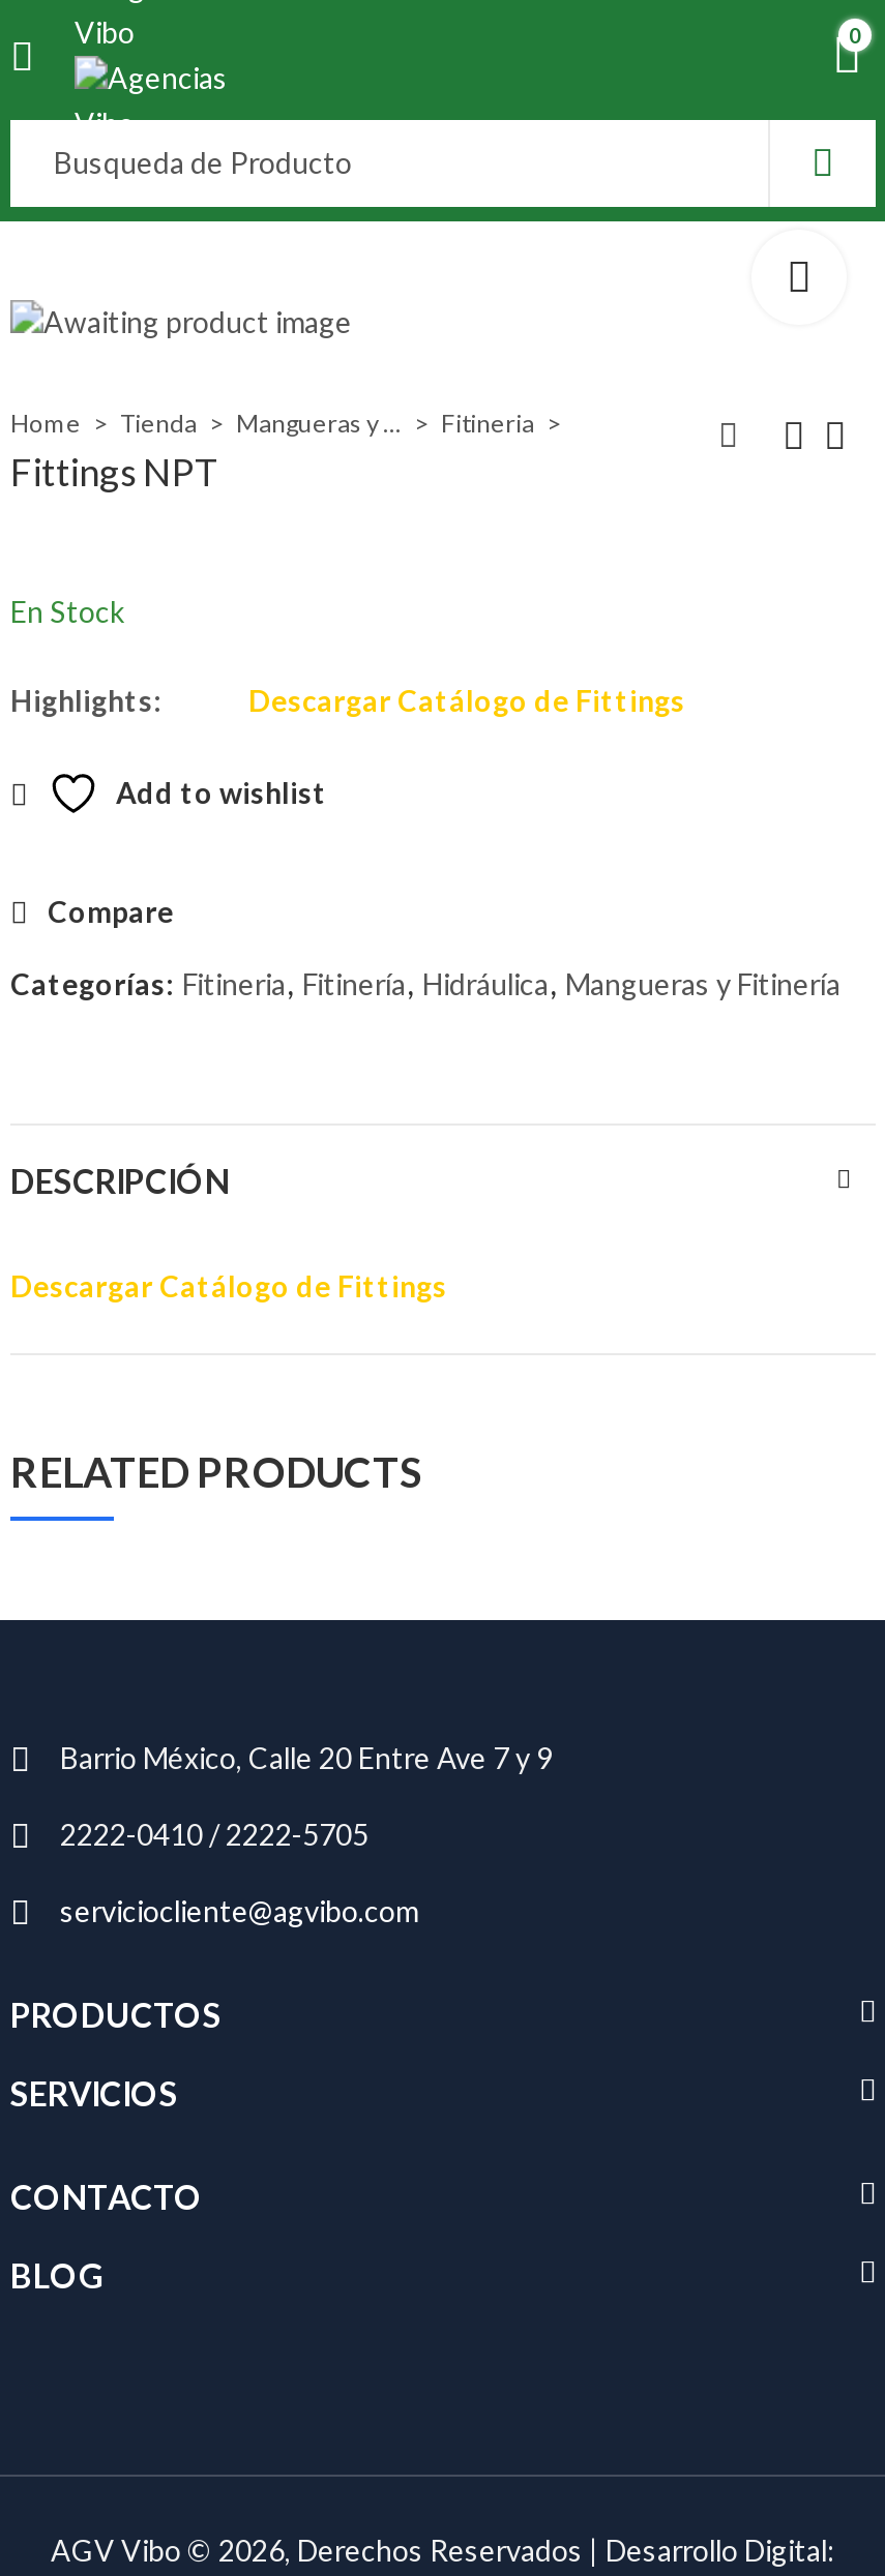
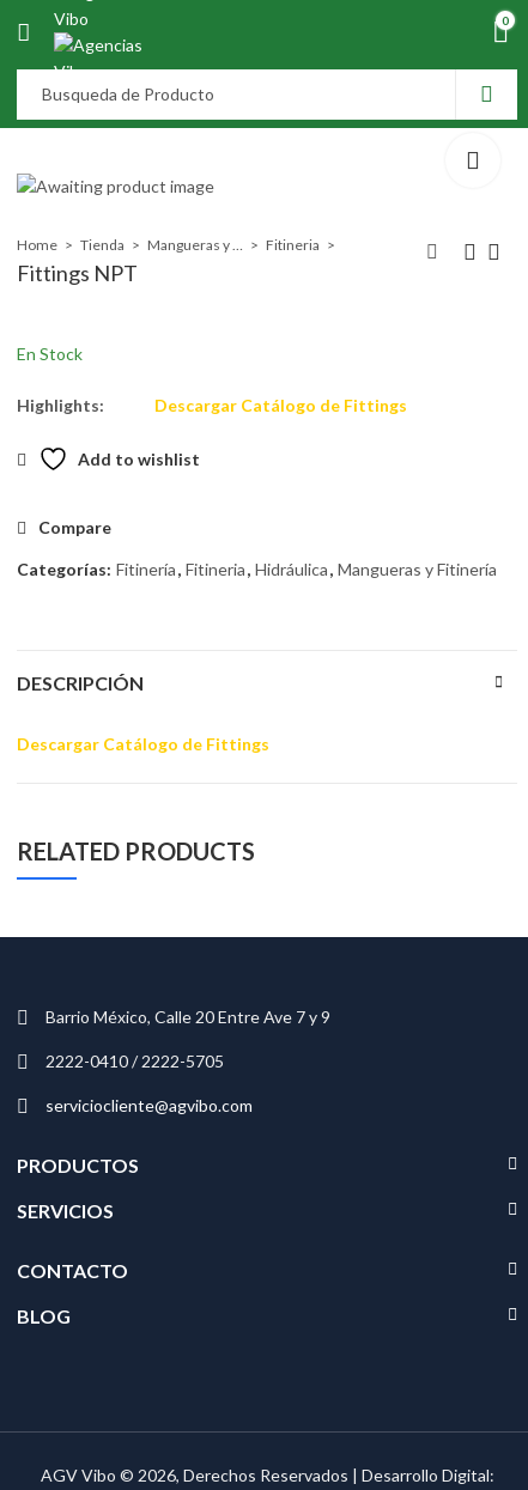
- Categorías: Fitineria, Fitinería, Hidráulica, Mangueras y Fitinería
+ Categorías: Fitinería, Fitineria, Hidráulica, Mangueras y Fitinería
